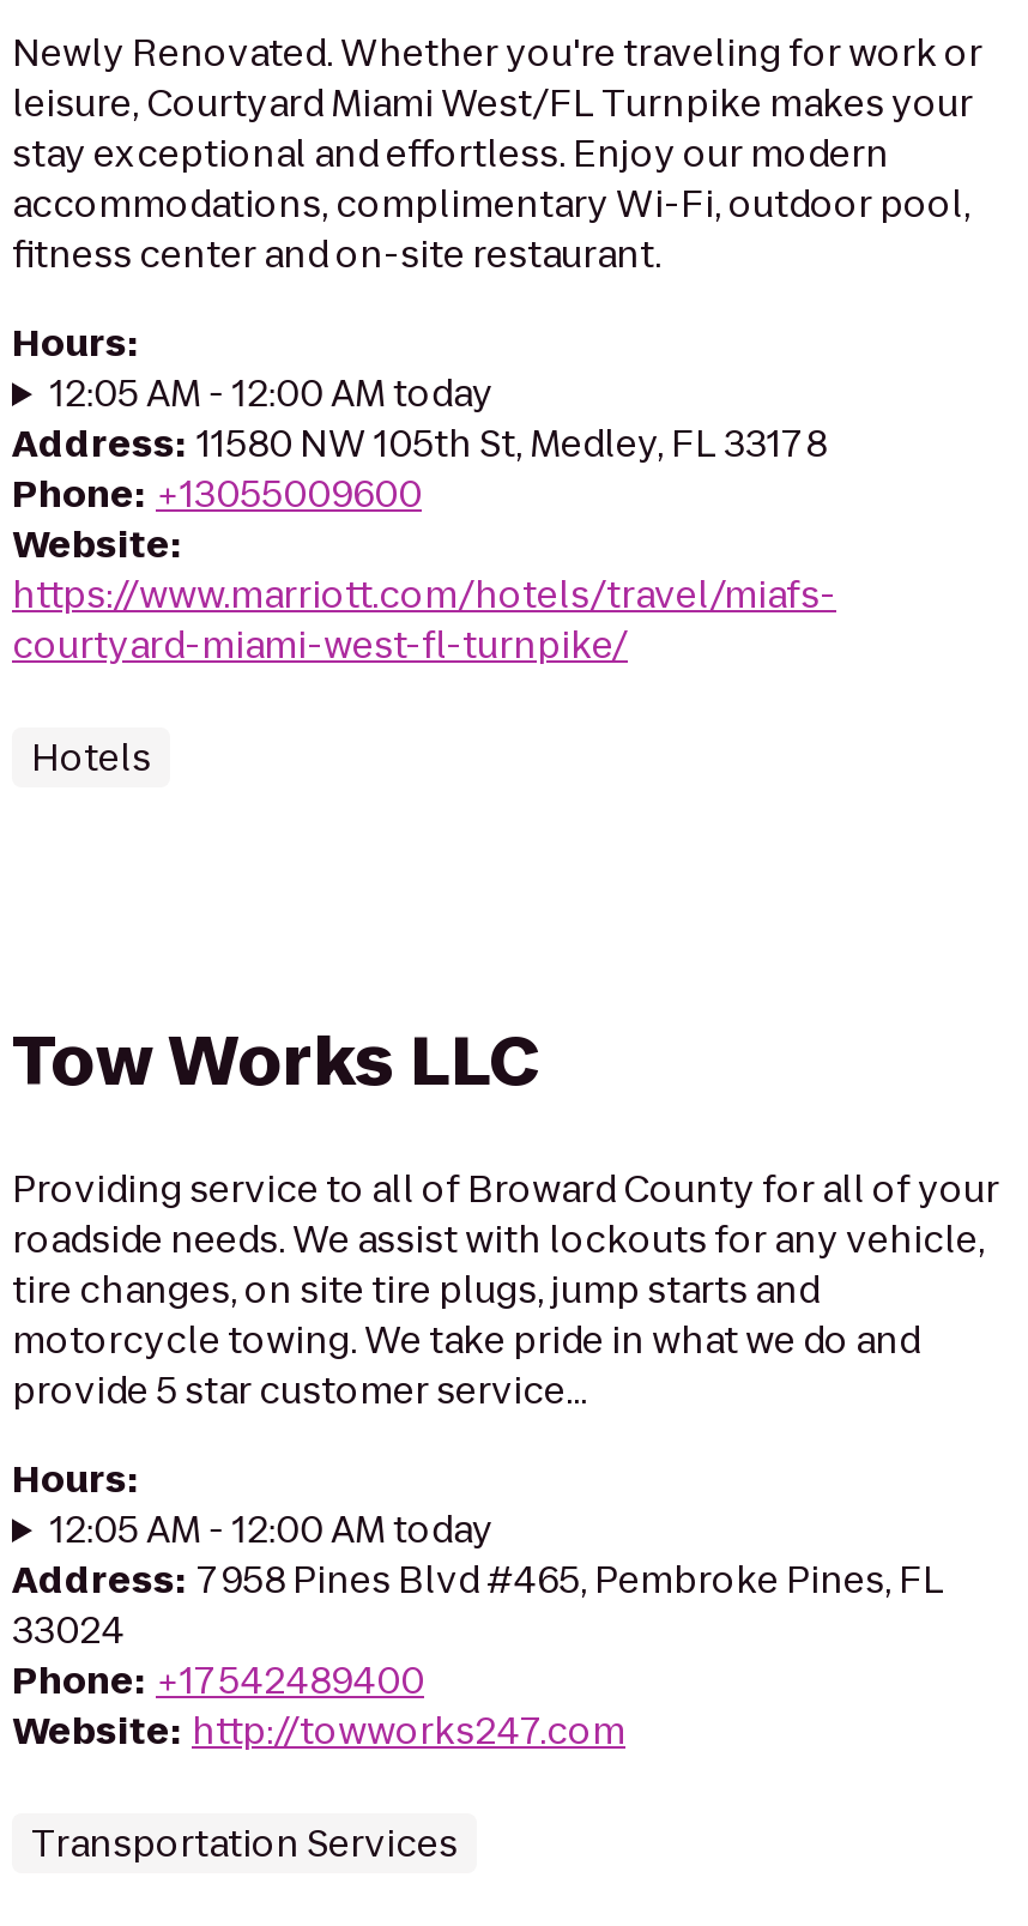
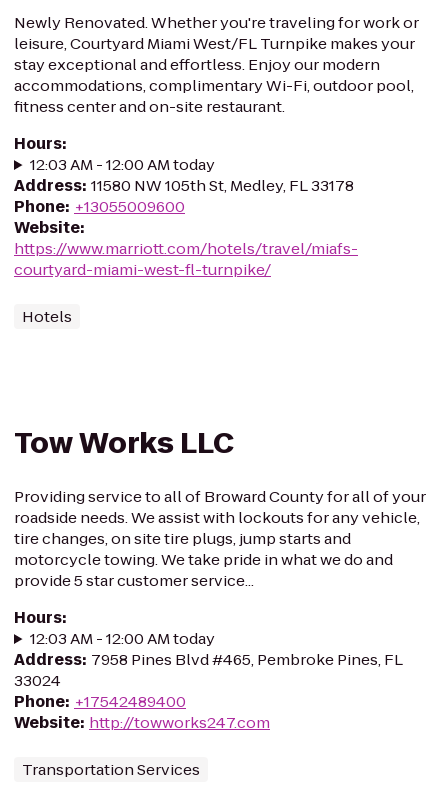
- 12:05 AM - 12:00 AM today
+ 12:03 AM - 12:00 AM today

- 12:05 AM - 12:00 AM today
+ 12:03 AM - 12:00 AM today
